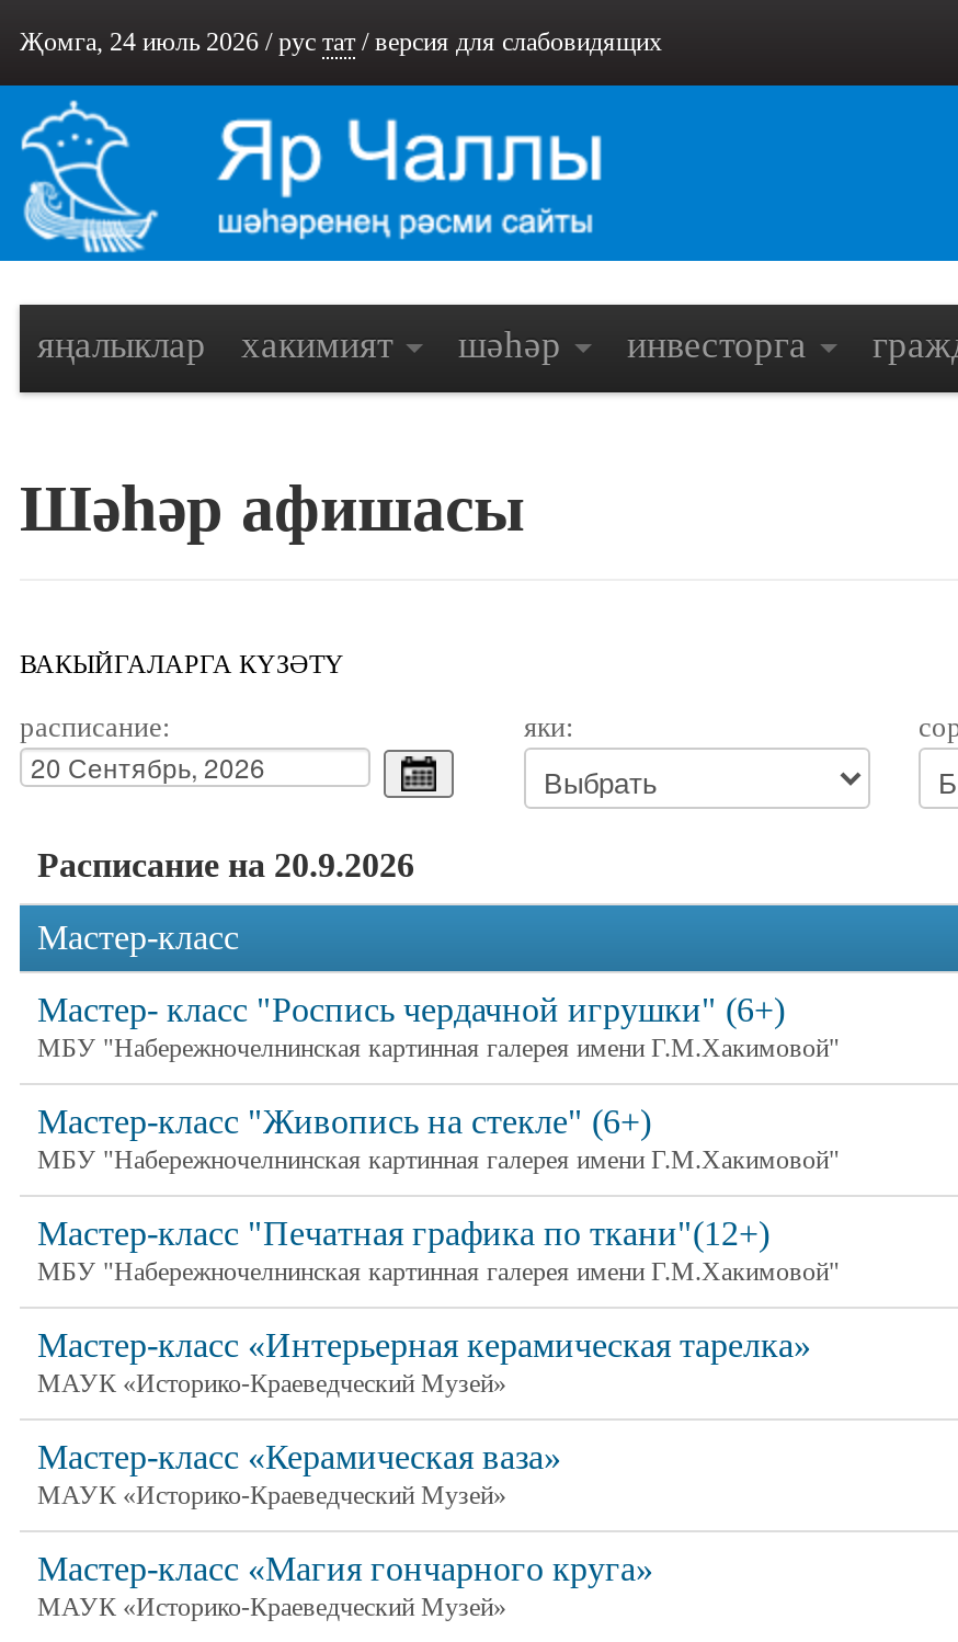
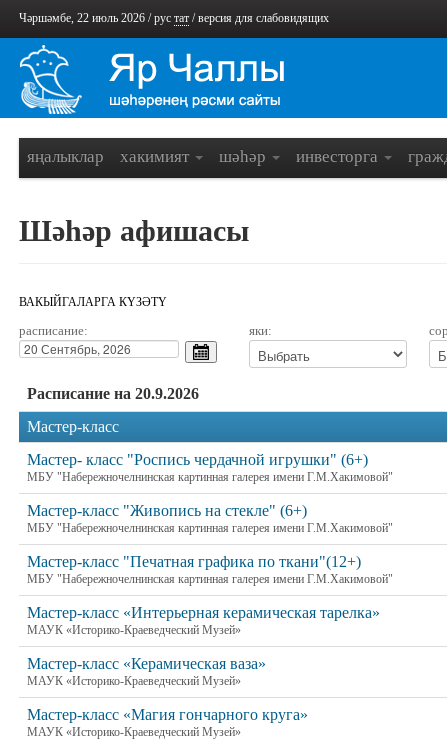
- Җомга, 24 июль 2026 / рус тат / версия для слабовидящих
+ Чәршәмбе, 22 июль 2026 / рус тат / версия для слабовидящих
